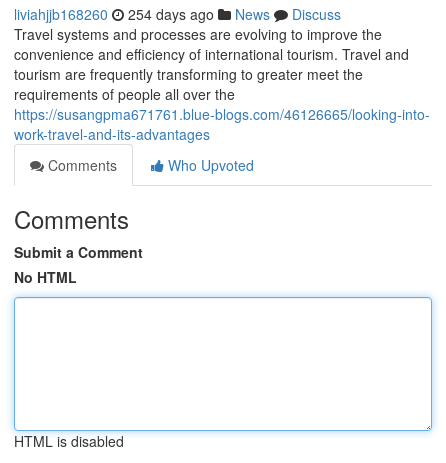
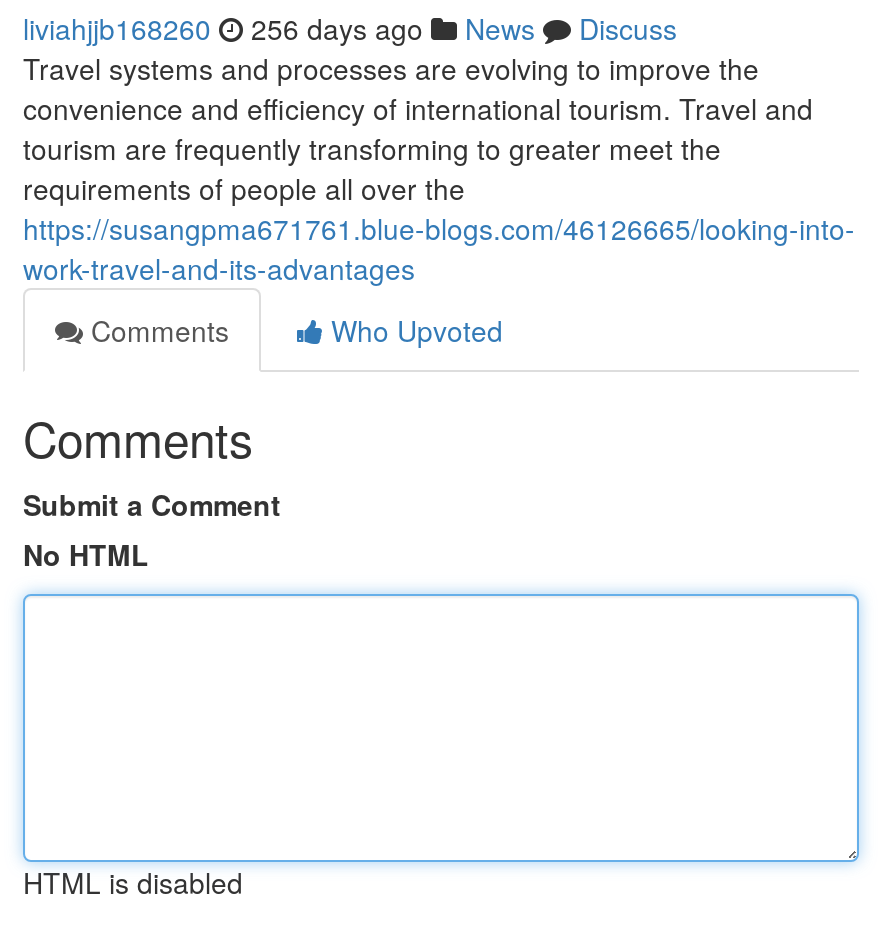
- liviahjjb168260 254 days ago News Discuss
+ liviahjjb168260 256 days ago News Discuss
